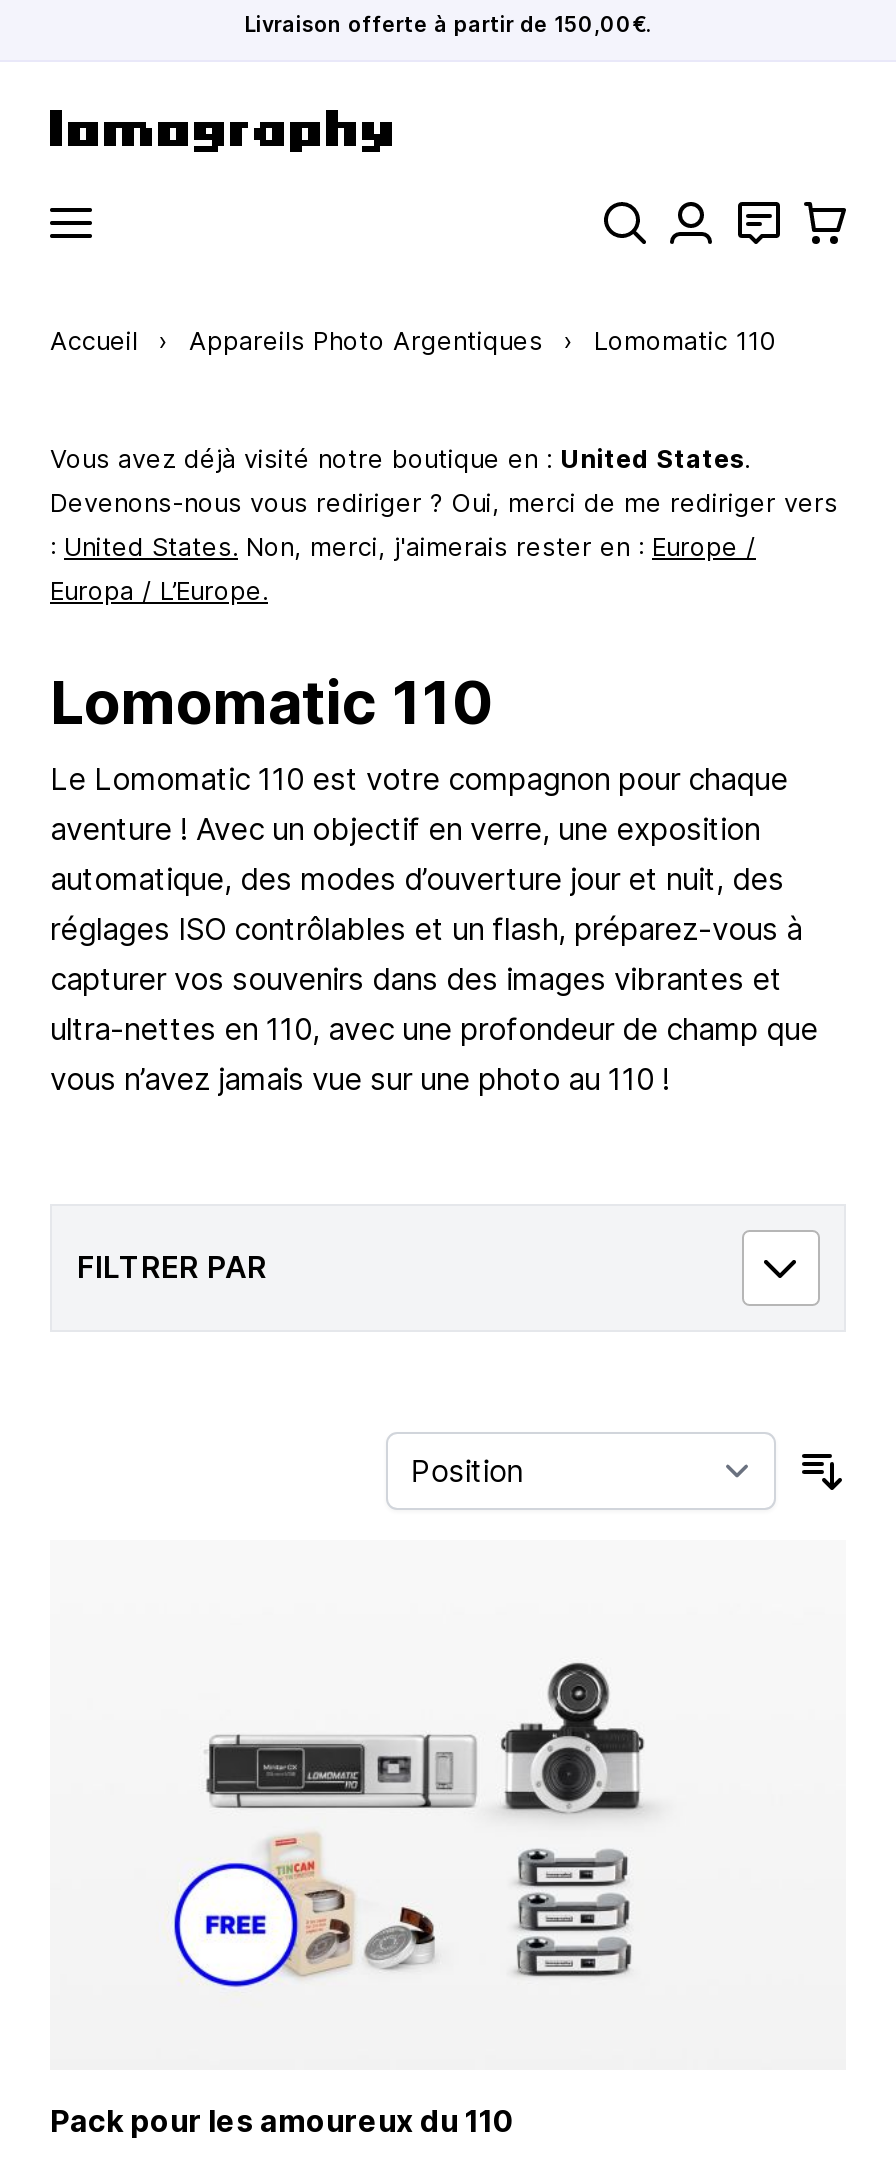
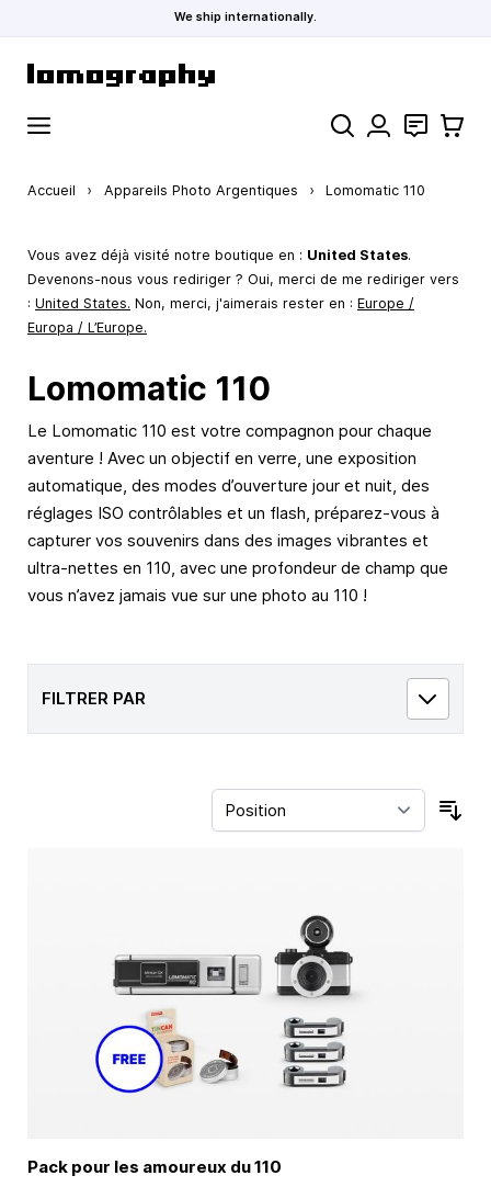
- Livraison offerte à partir de 150,00€.
+ We ship internationally.
